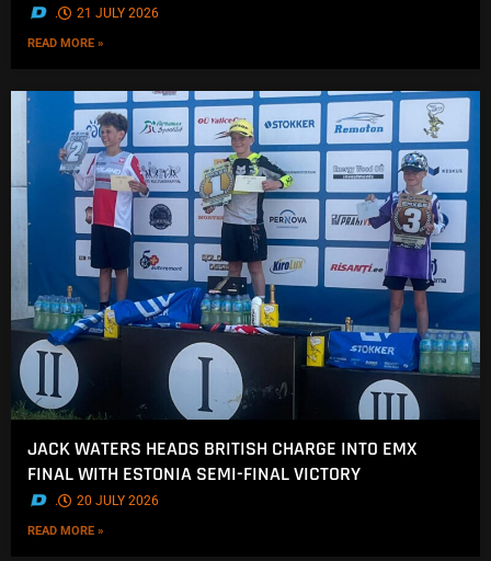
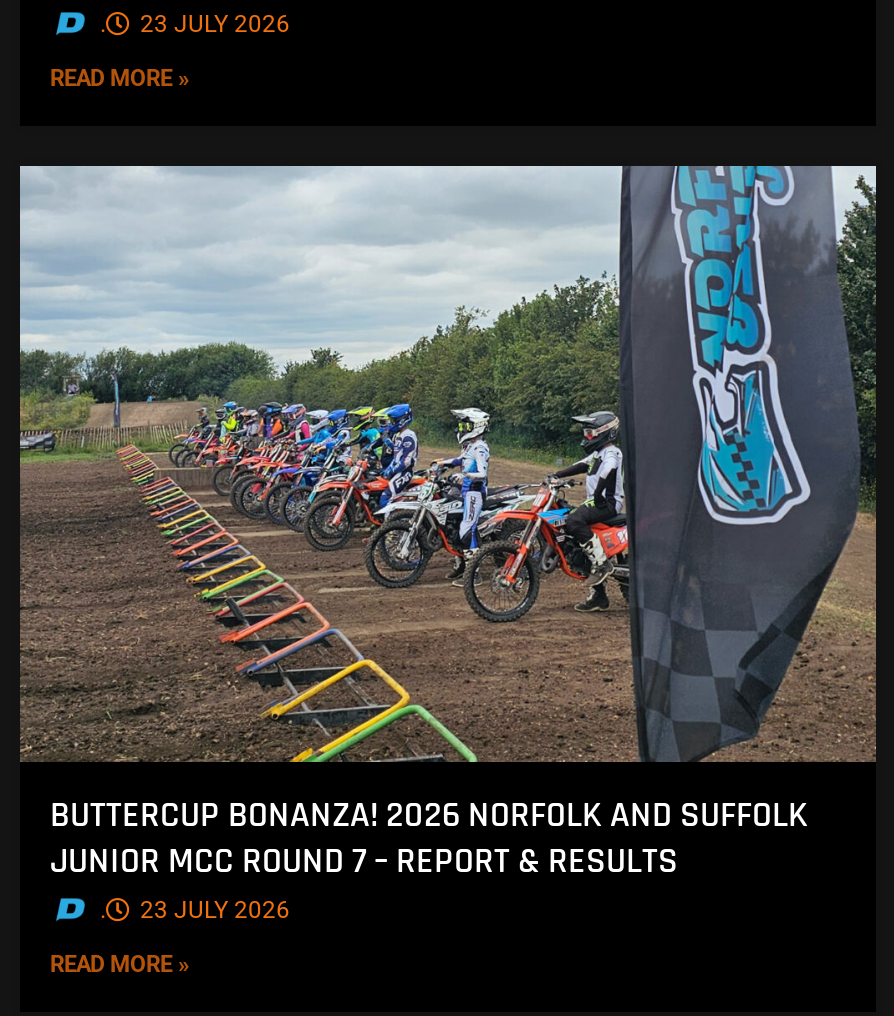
- 21 JULY 2026
+ 23 JULY 2026

- [image]
- JACK WATERS HEADS BRITISH CHARGE INTO EMX
- FINAL WITH ESTONIA SEMI-FINAL VICTORY
+ [image]
+ BUTTERCUP BONANZA! 2026 NORFOLK AND SUFFOLK
+ JUNIOR MCC ROUND 7 – REPORT & RESULTS

- 20 JULY 2026
+ 23 JULY 2026
